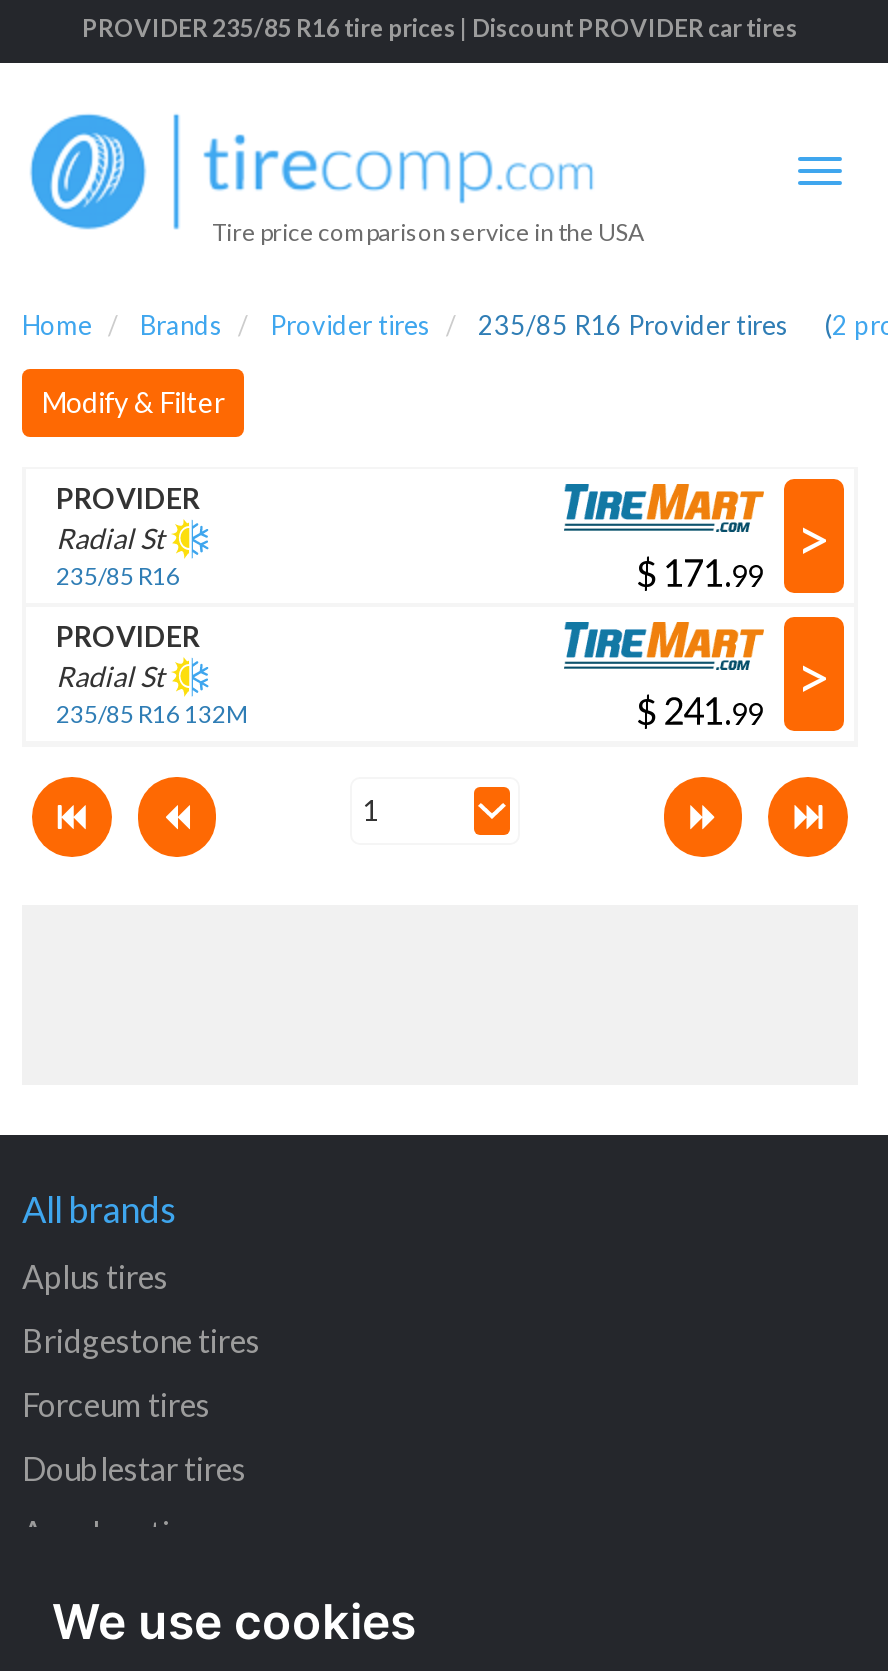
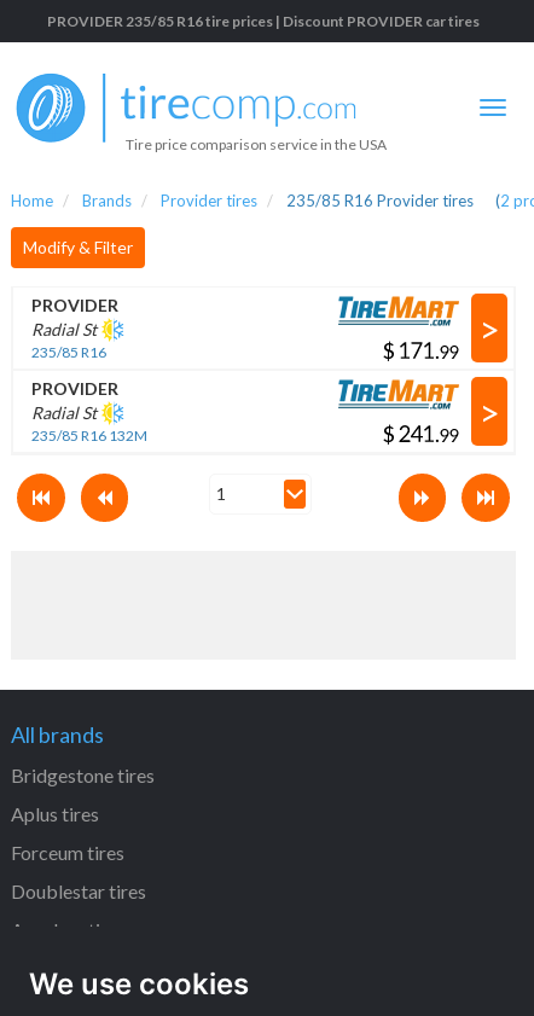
moved down: Aplus tires

moved up: Bridgestone tires
